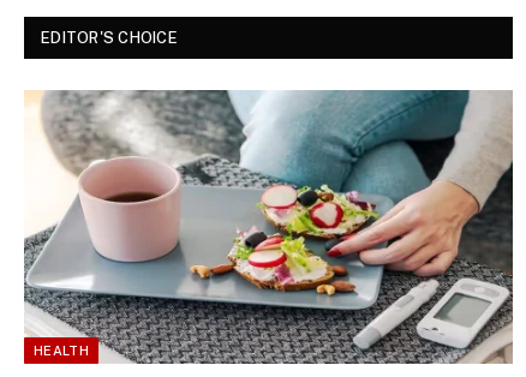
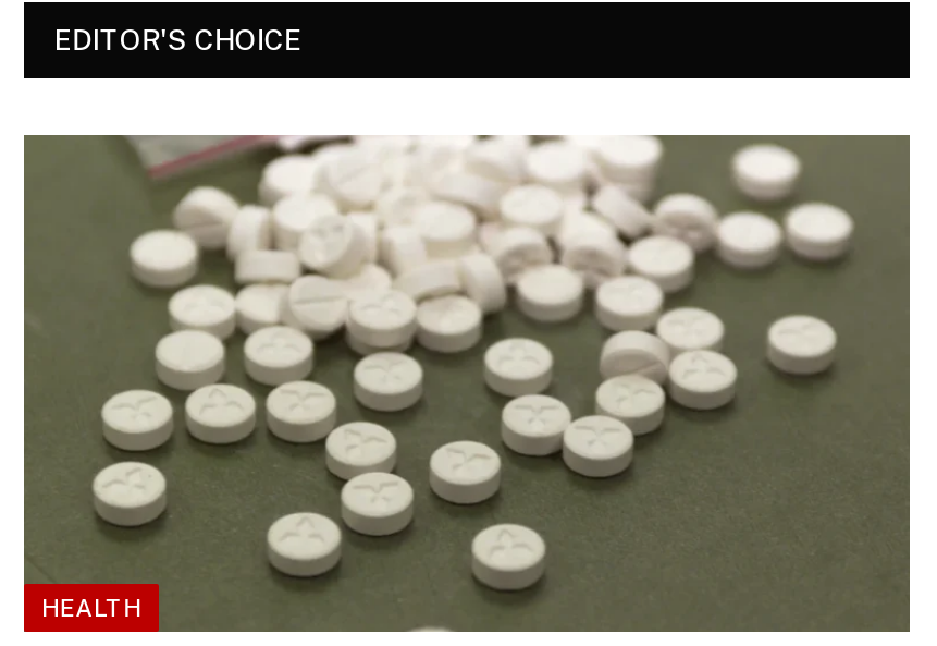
- [image]
+ [image]
